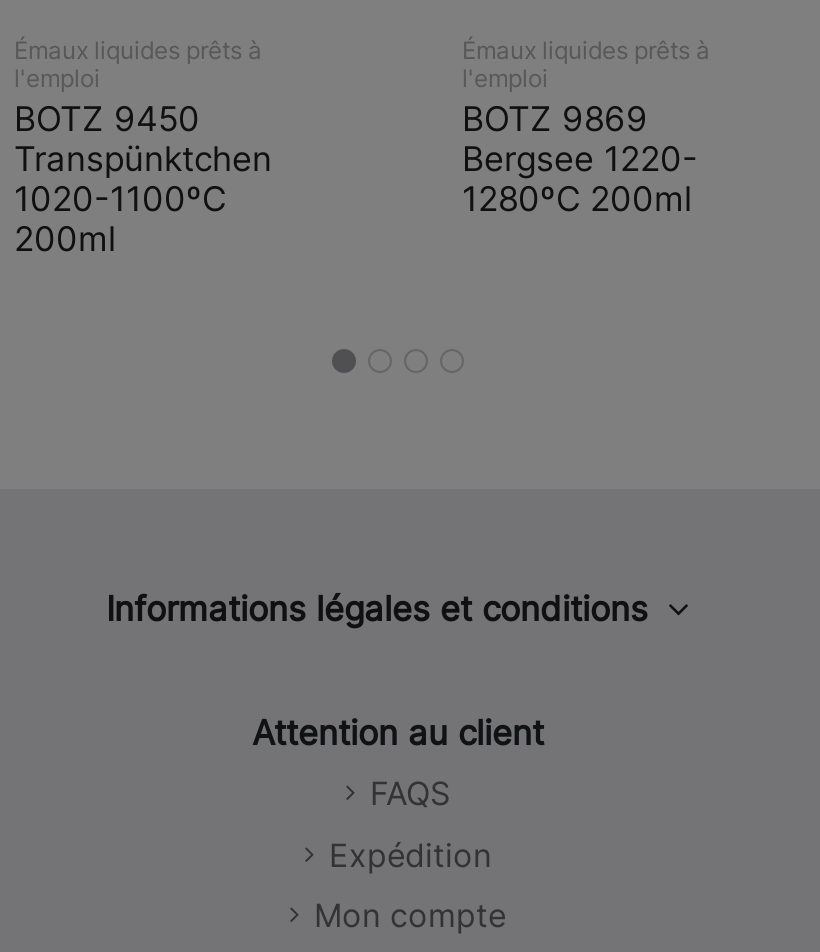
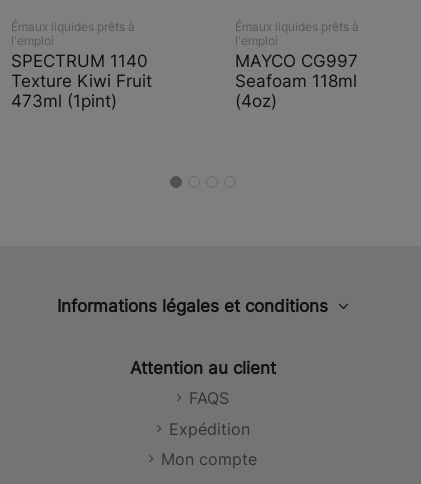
- BOTZ 9450
- Transpünktchen
- 1020-1100ºC
- 200ml
+ SPECTRUM 1140
+ Texture Kiwi Fruit
+ 473ml (1pint)

- BOTZ 9869
- Bergsee 1220-
- 1280ºC 200ml
+ MAYCO CG997
+ Seafoam 118ml
+ (4oz)
